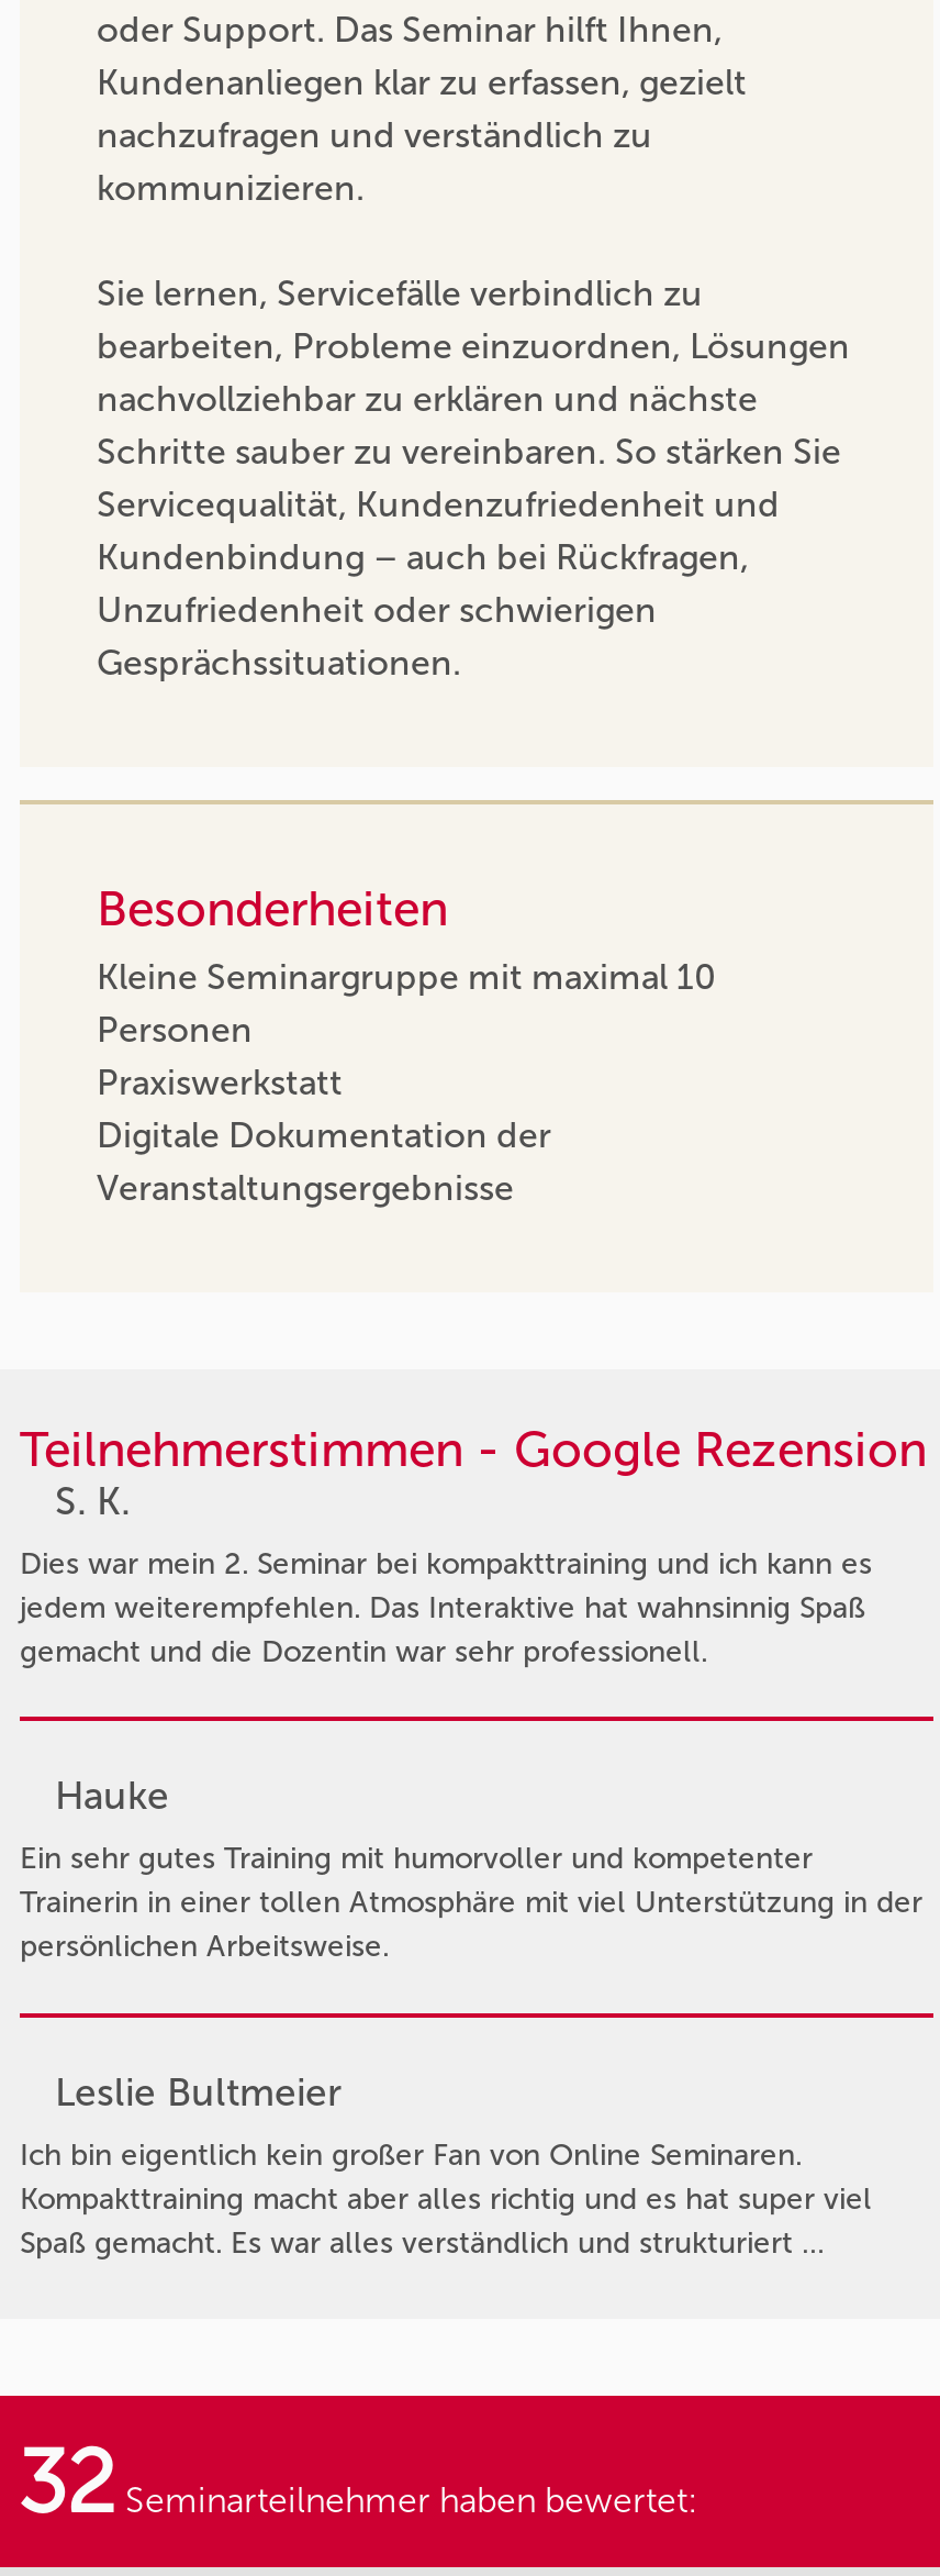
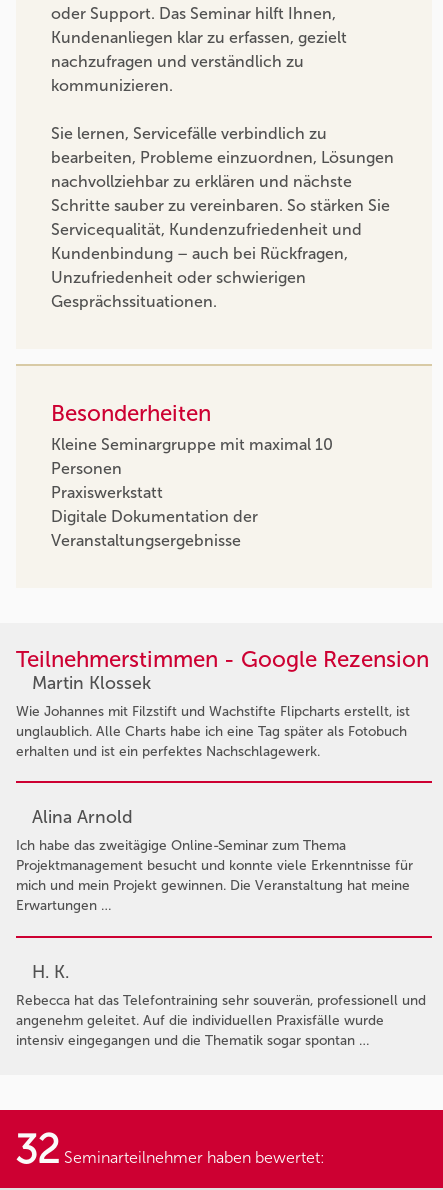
- S. K.
- Dies war mein 2. Seminar bei kompakttraining und ich kann es
- jedem weiterempfehlen. Das Interaktive hat wahnsinnig Spaß
- gemacht und die Dozentin war sehr professionell.
+ Martin Klossek
+ Wie Johannes mit Filzstift und Wachstifte Flipcharts erstellt, ist
+ unglaublich. Alle Charts habe ich eine Tag später als Fotobuch
+ erhalten und ist ein perfektes Nachschlagewerk.

- Hauke
- Ein sehr gutes Training mit humorvoller und kompetenter
- Trainerin in einer tollen Atmosphäre mit viel Unterstützung in der
- persönlichen Arbeitsweise.
+ Alina Arnold
+ Ich habe das zweitägige Online-Seminar zum Thema
+ Projektmanagement besucht und konnte viele Erkenntnisse für
+ mich und mein Projekt gewinnen. Die Veranstaltung hat meine
+ Erwartungen …

- Leslie Bultmeier
- Ich bin eigentlich kein großer Fan von Online Seminaren.
- Kompakttraining macht aber alles richtig und es hat super viel
- Spaß gemacht. Es war alles verständlich und strukturiert …
+ H. K.
+ Rebecca hat das Telefontraining sehr souverän, professionell und
+ angenehm geleitet. Auf die individuellen Praxisfälle wurde
+ intensiv eingegangen und die Thematik sogar spontan …
